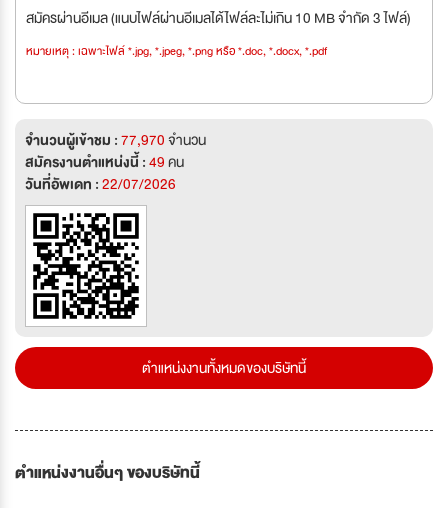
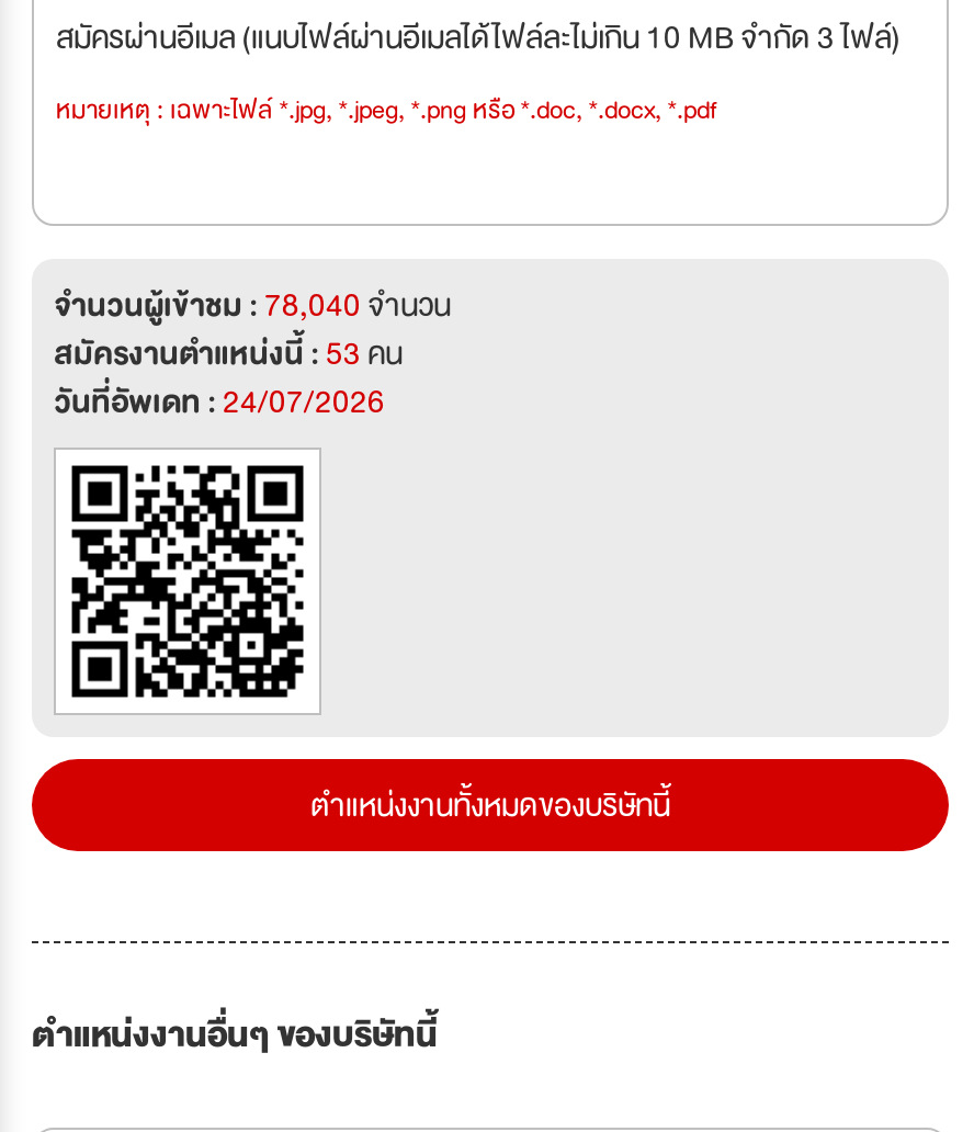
- จำนวนผู้เข้าชม : 77,970จำนวน
+ จำนวนผู้เข้าชม : 78,040จำนวน

- สมัครงานตำแหน่งนี้ : 49คน
+ สมัครงานตำแหน่งนี้ : 53คน

- วันที่อัพเดท : 22/07/2026
+ วันที่อัพเดท : 24/07/2026
